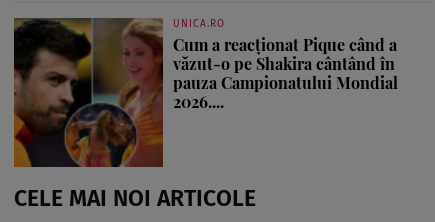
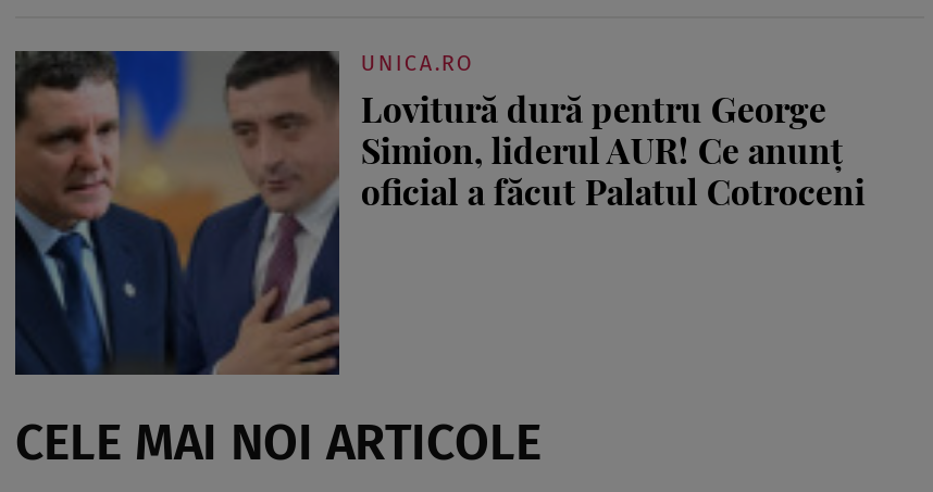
- [image]
- Cum a reacționat Pique când a
- văzut-o pe Shakira cântând în
- pauza Campionatului Mondial
- 2026....
+ [image]
+ Lovitură dură pentru George
+ Simion, liderul AUR! Ce anunț
+ oficial a făcut Palatul Cotroceni
